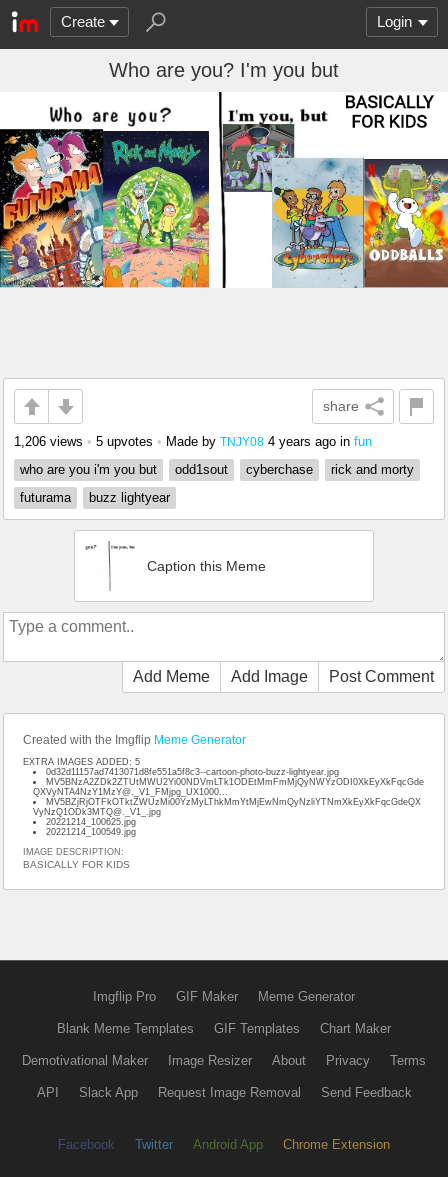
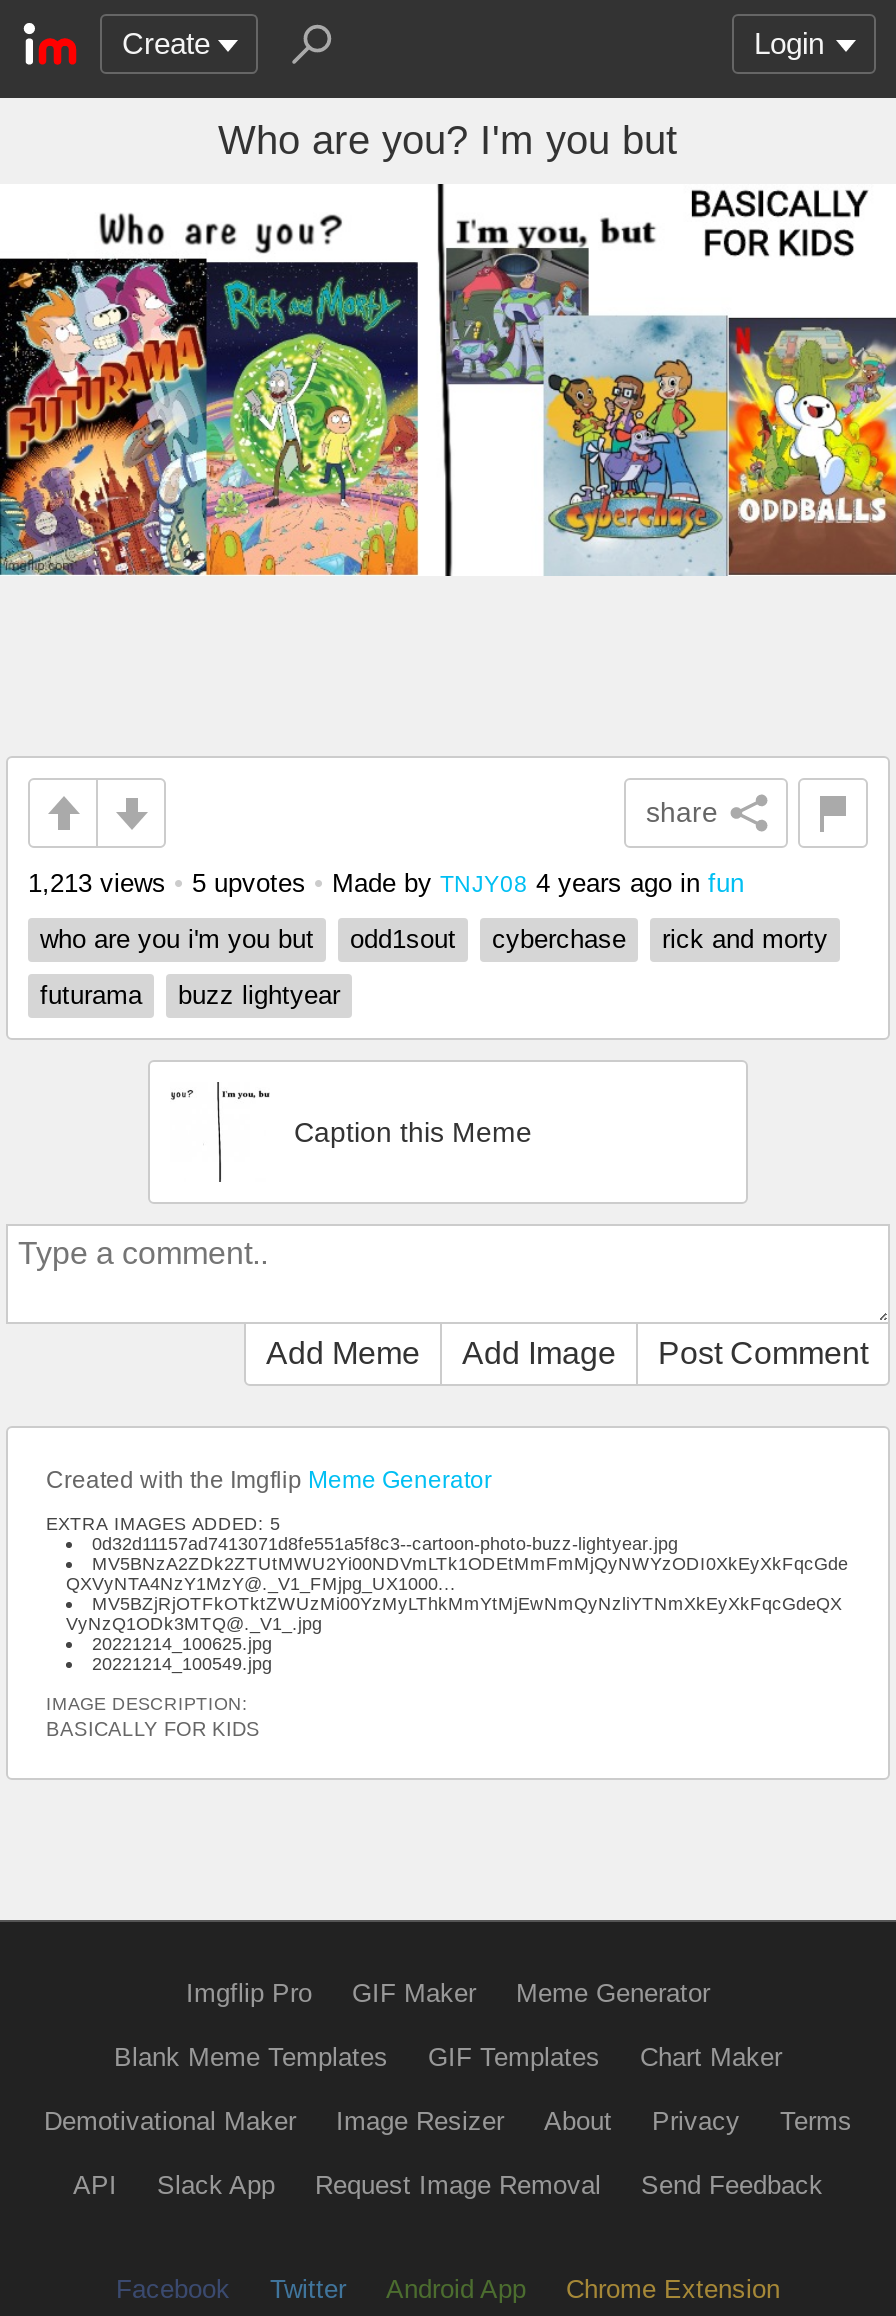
- 1,206 views • 5 upvotes • Made by TNJY08 4 years ago in fun
+ 1,213 views • 5 upvotes • Made by TNJY08 4 years ago in fun
